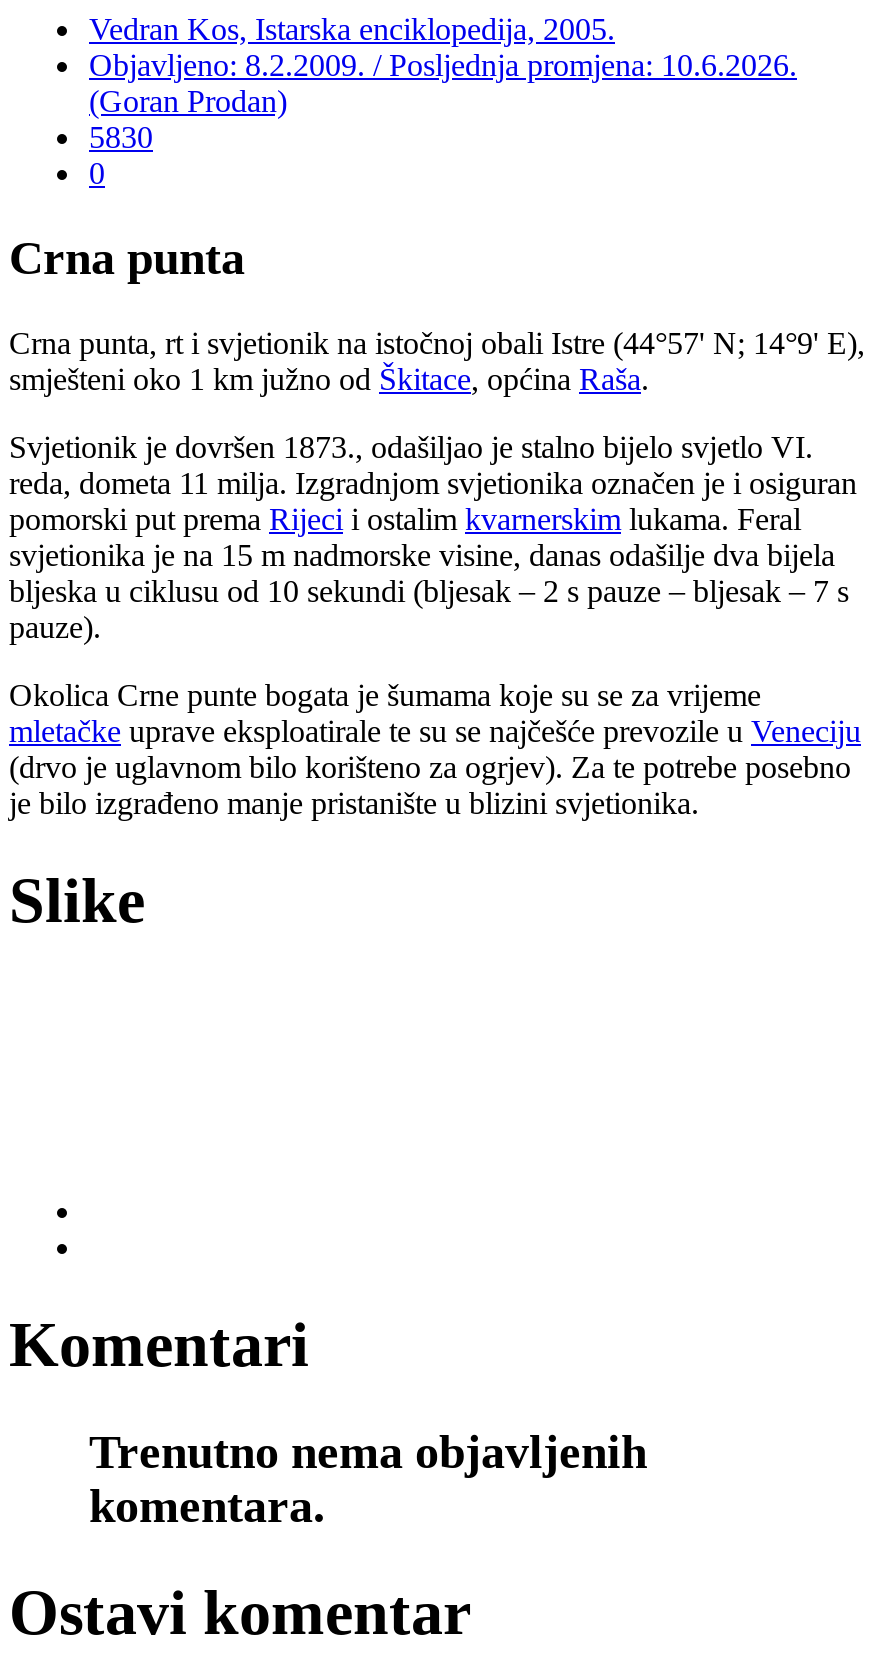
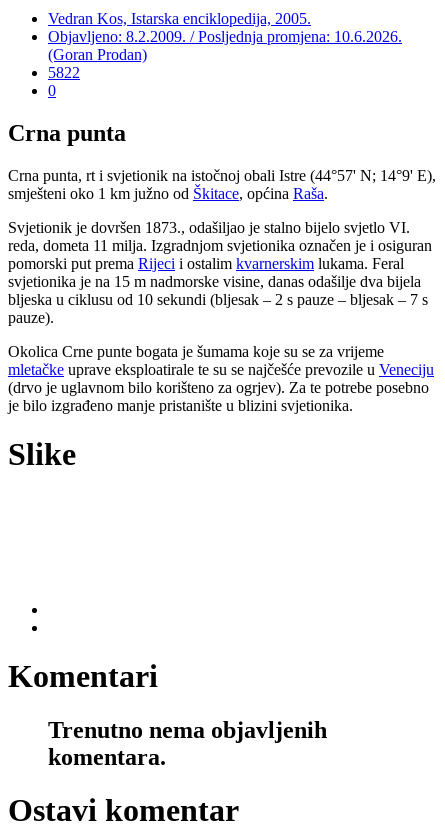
- 5830
+ 5822
